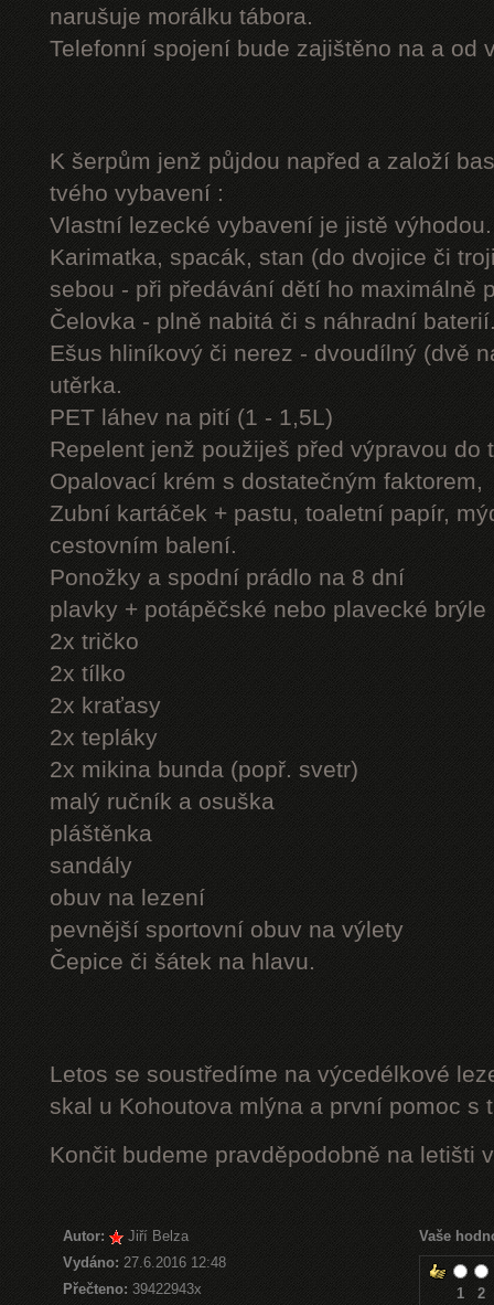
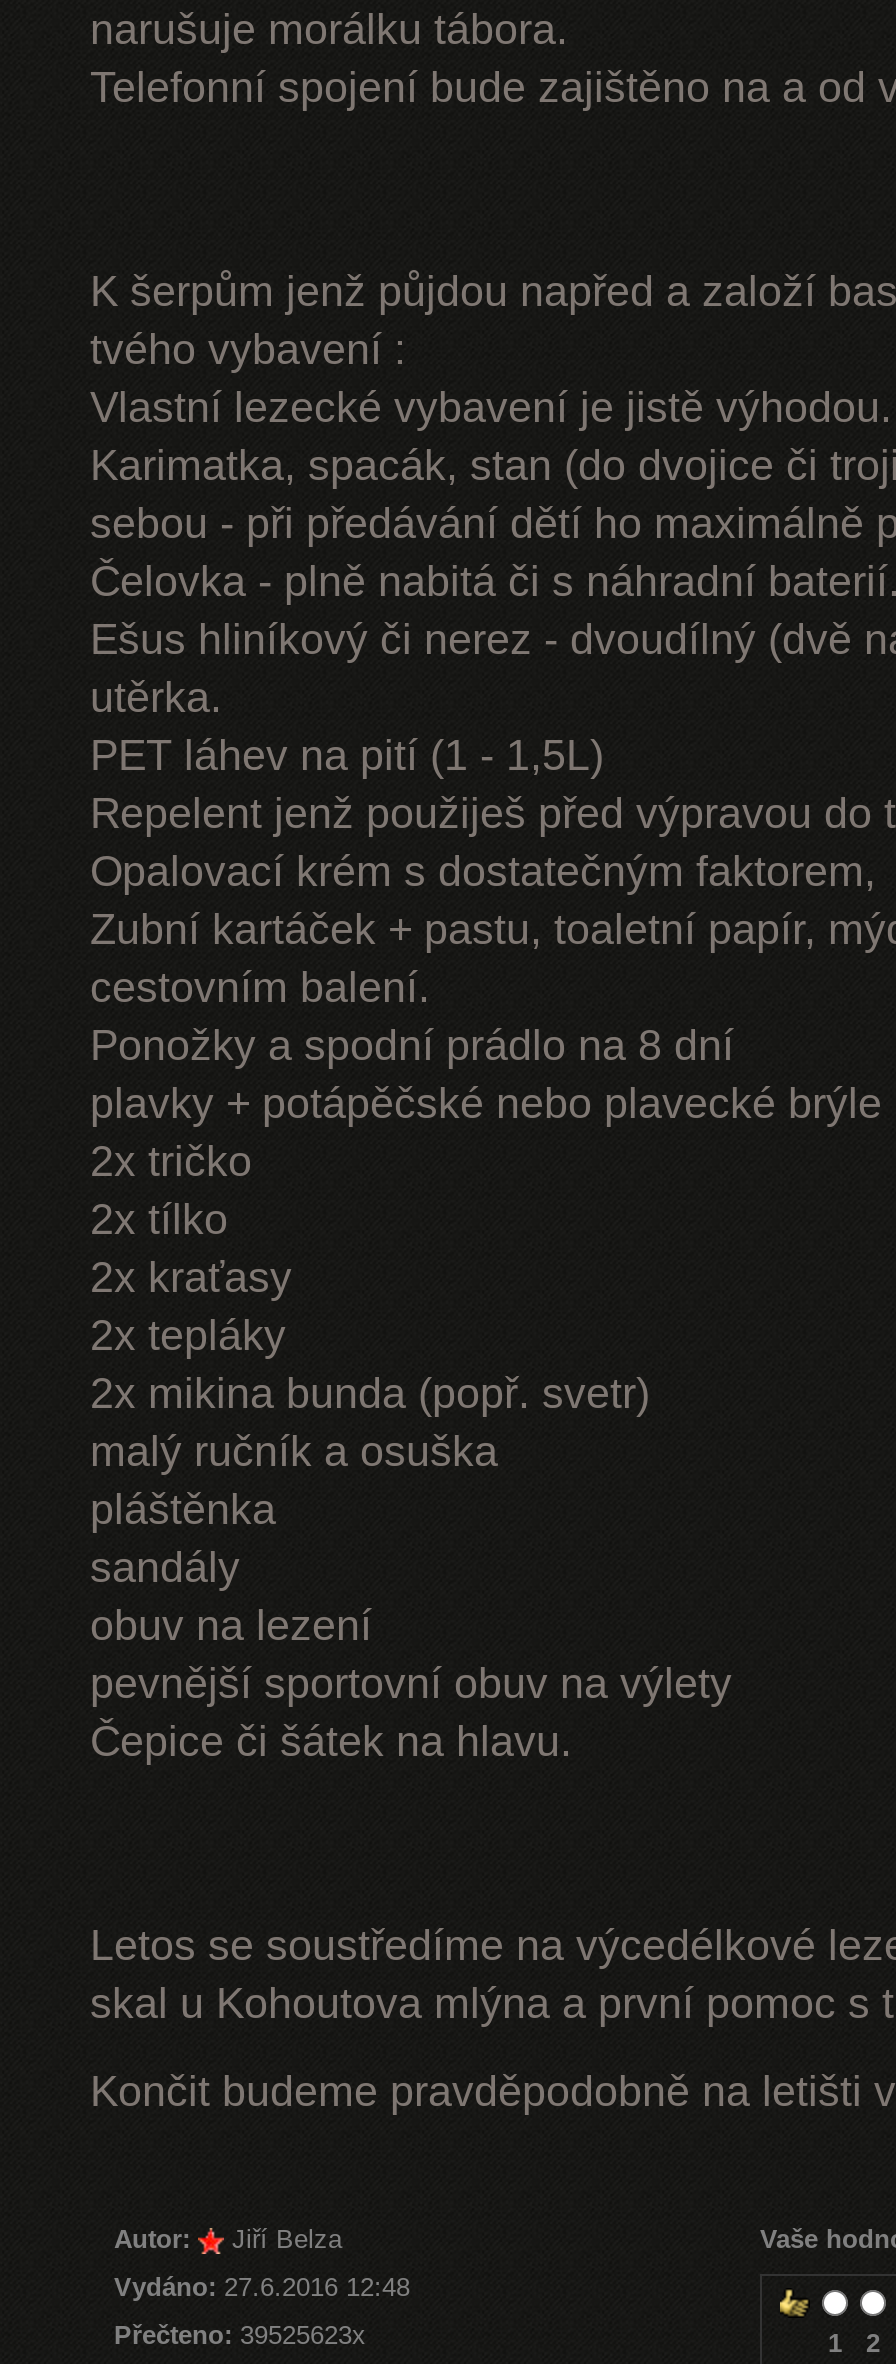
- Přečteno: 39422943x
+ Přečteno: 39525623x
